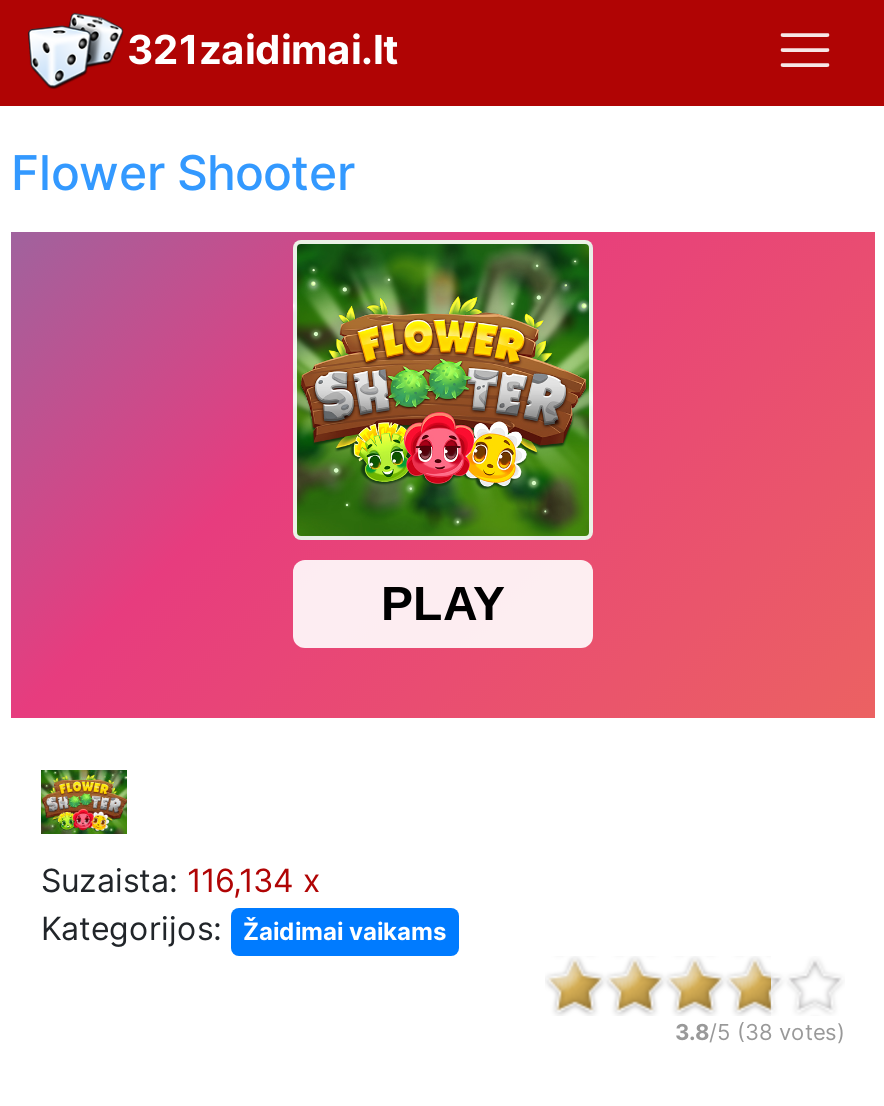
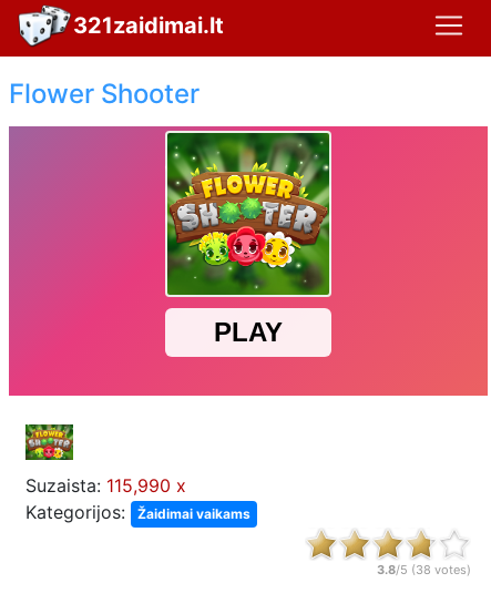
- Suzaista: 116,134 x
+ Suzaista: 115,990 x
